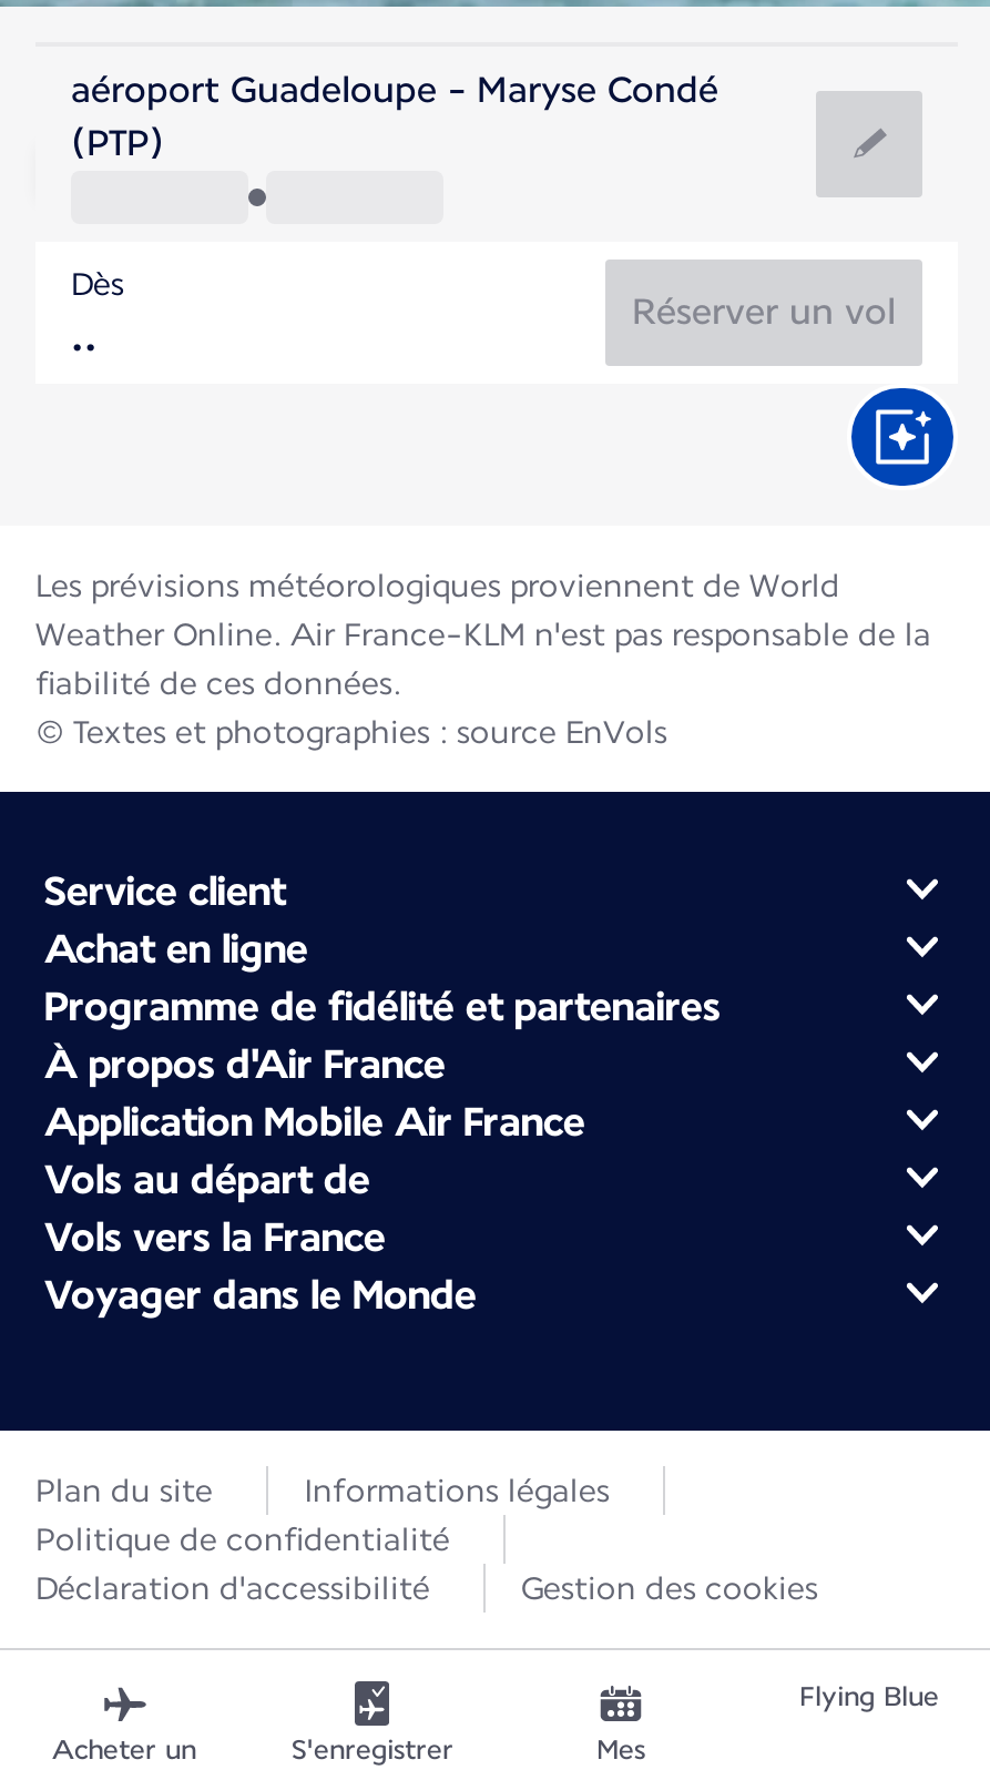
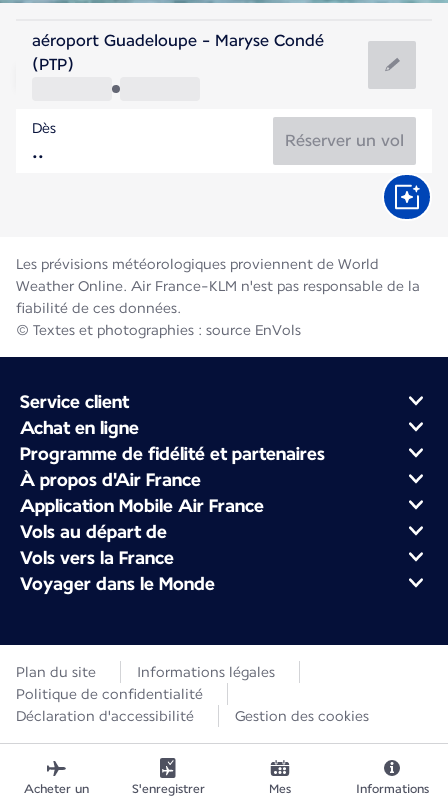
- Flying Blue
+ Informations
